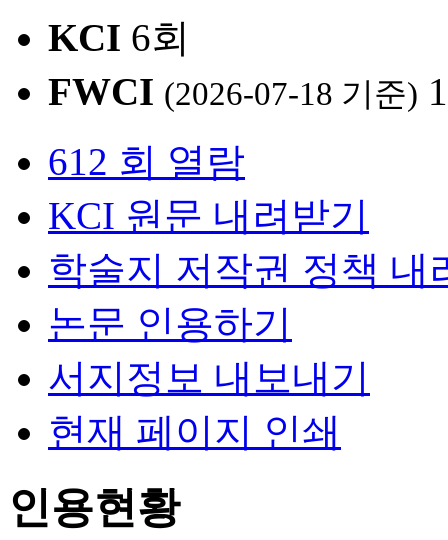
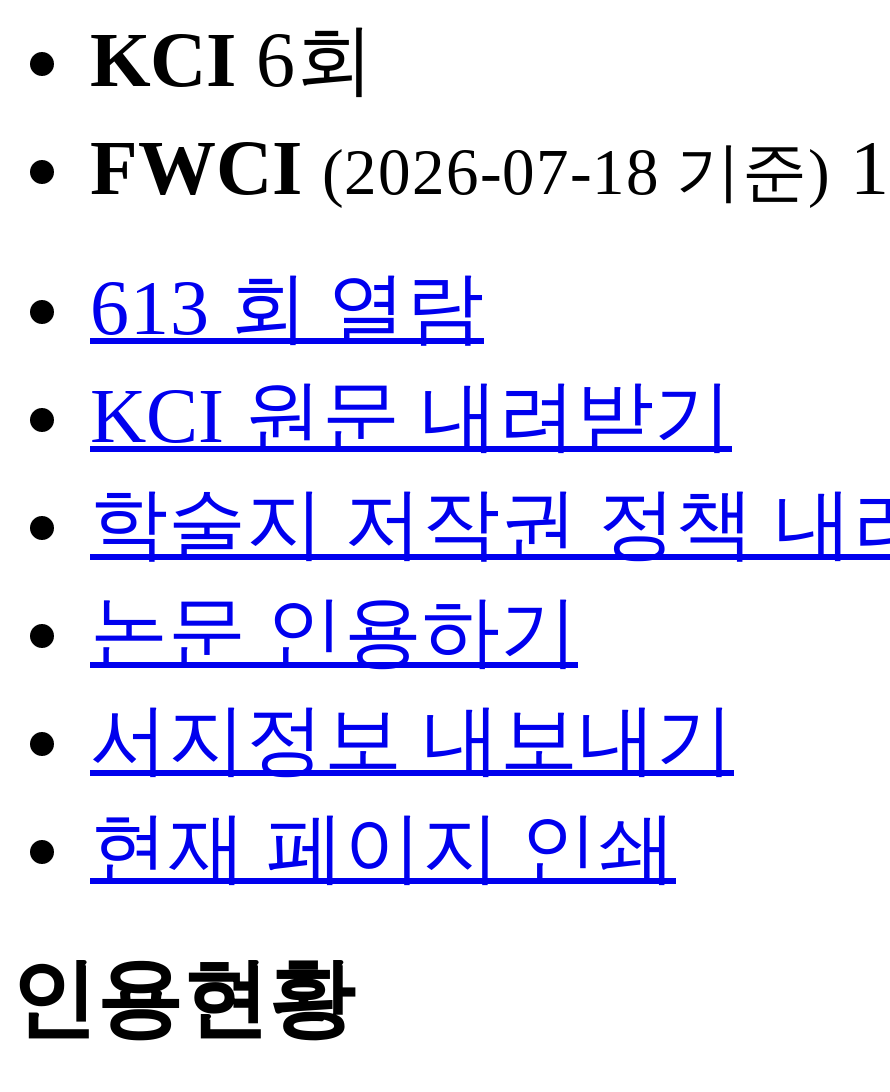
- 612 회 열람
+ 613 회 열람
